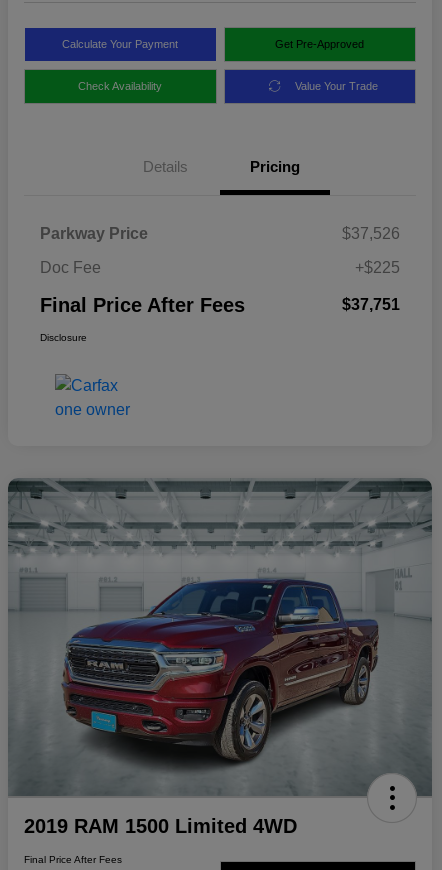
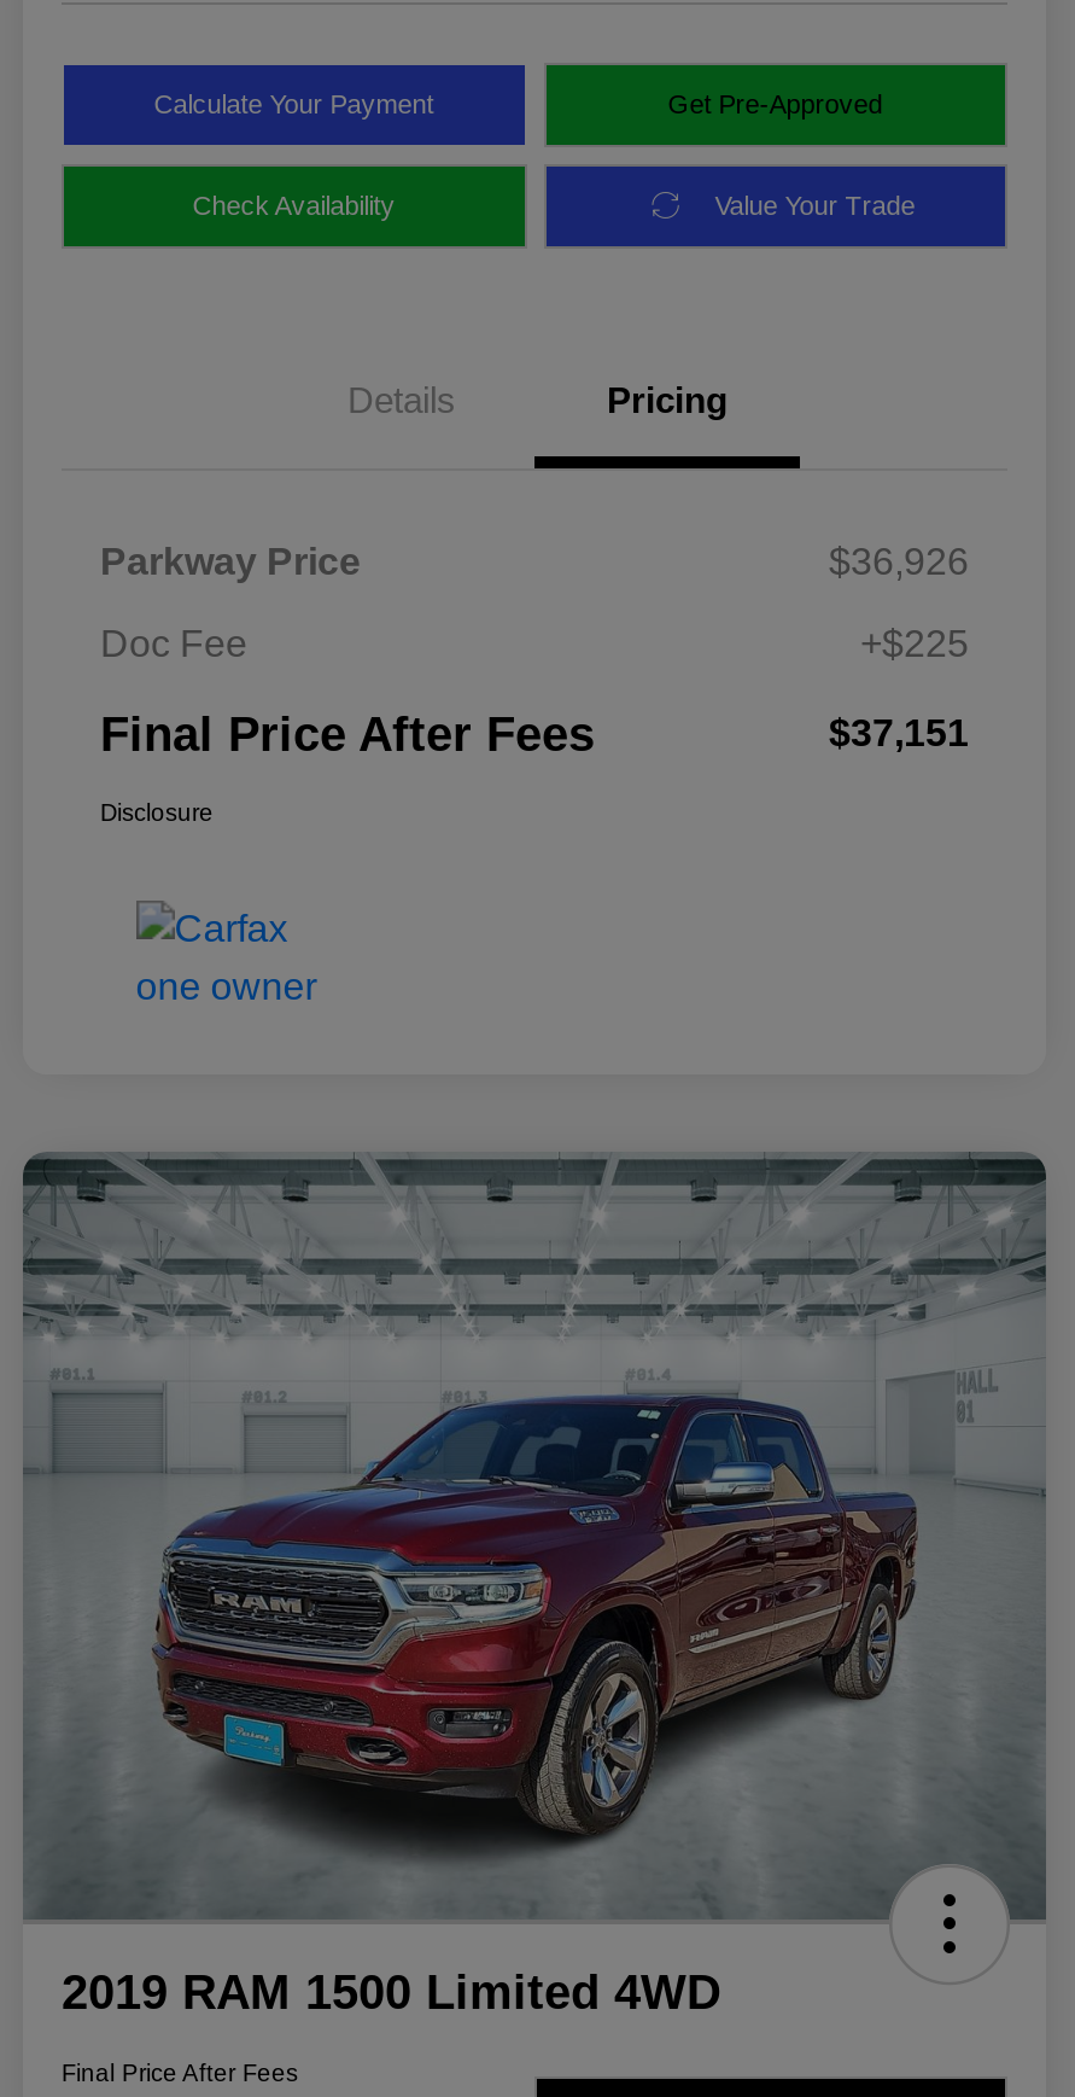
- $37,526
+ $36,926

- $37,751
+ $37,151
